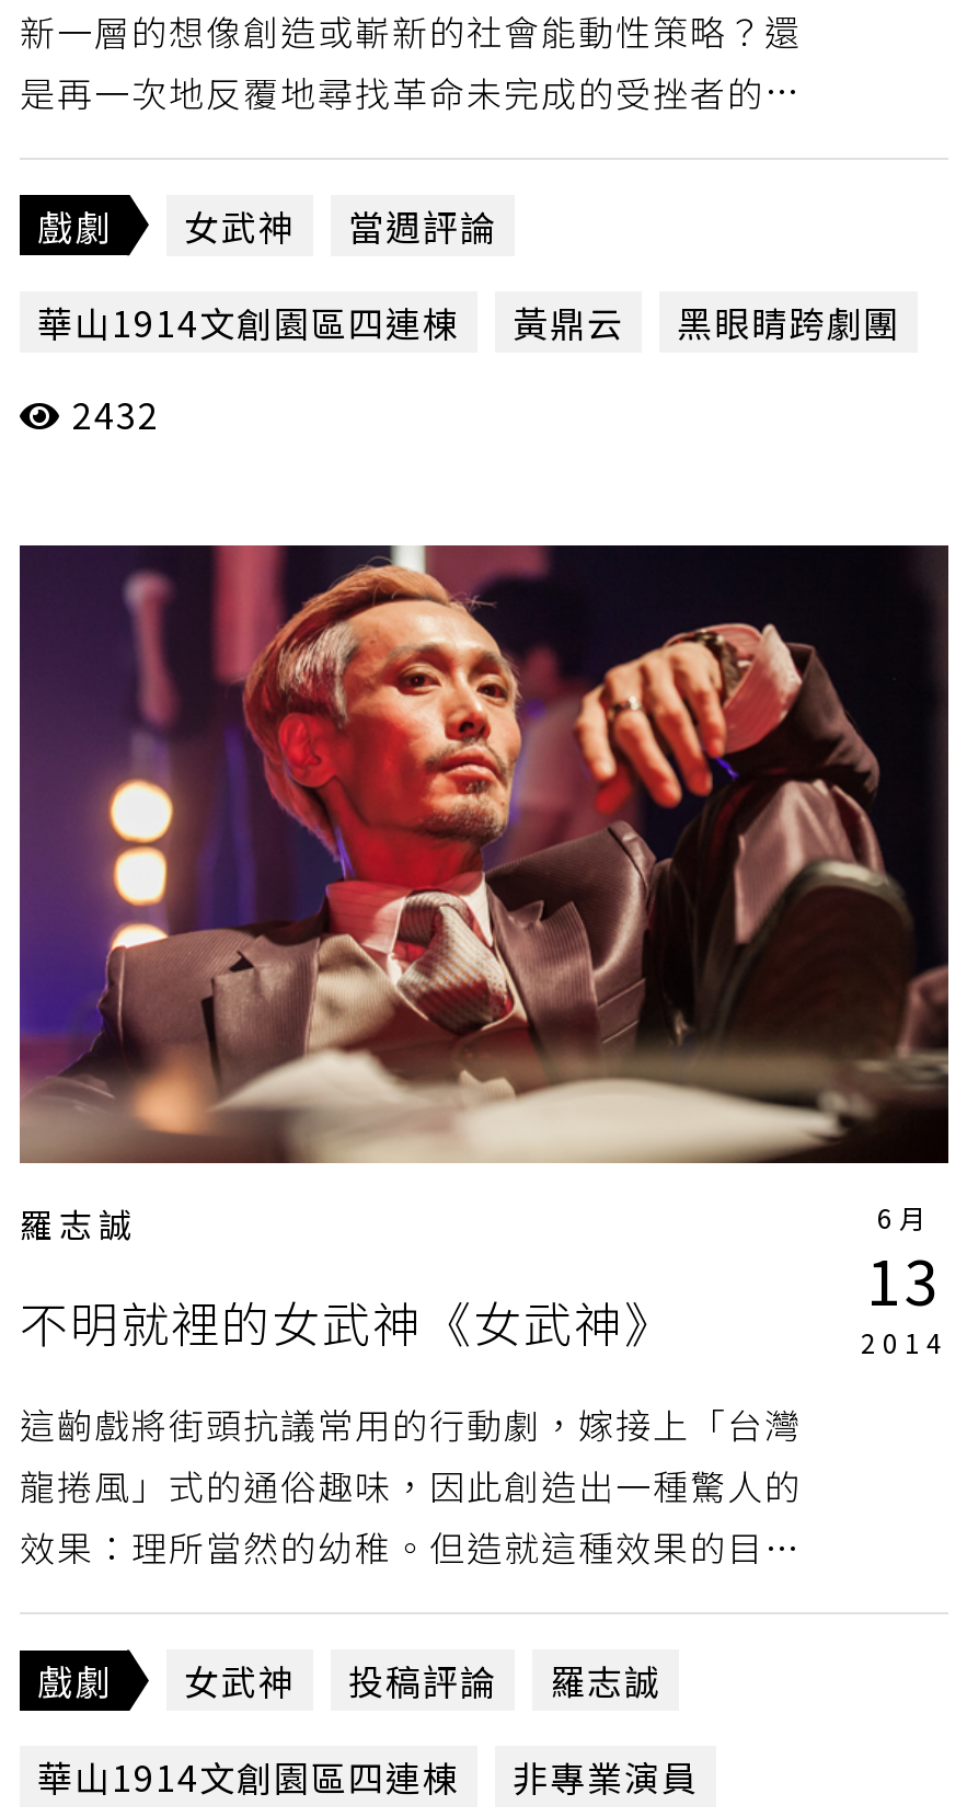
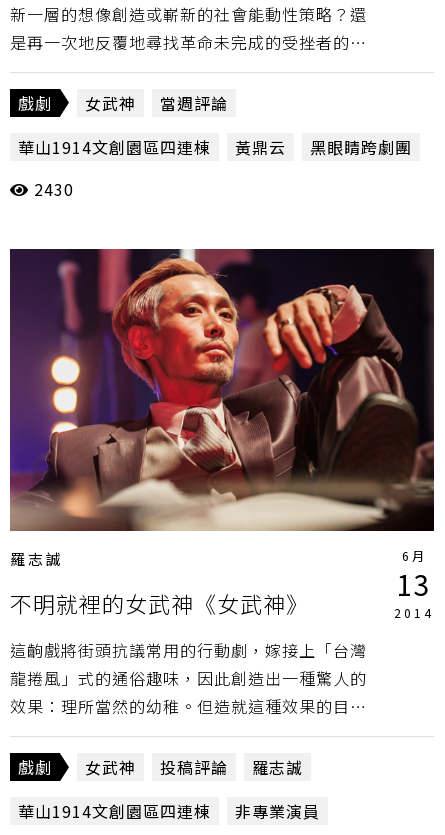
- 2432
+ 2430
